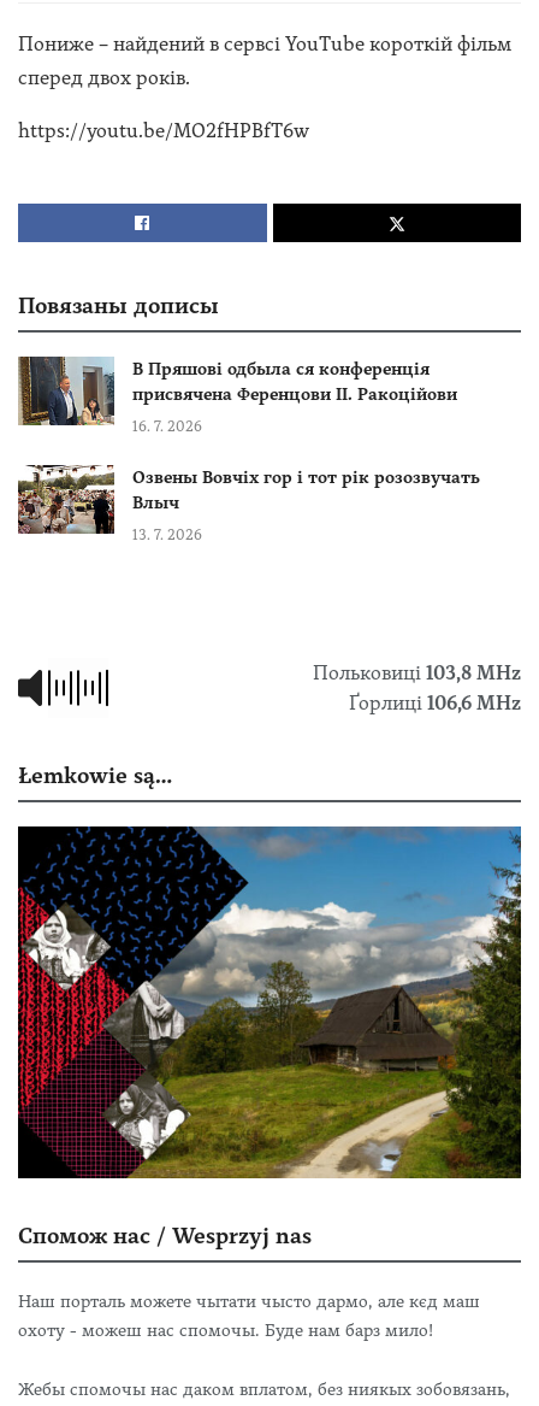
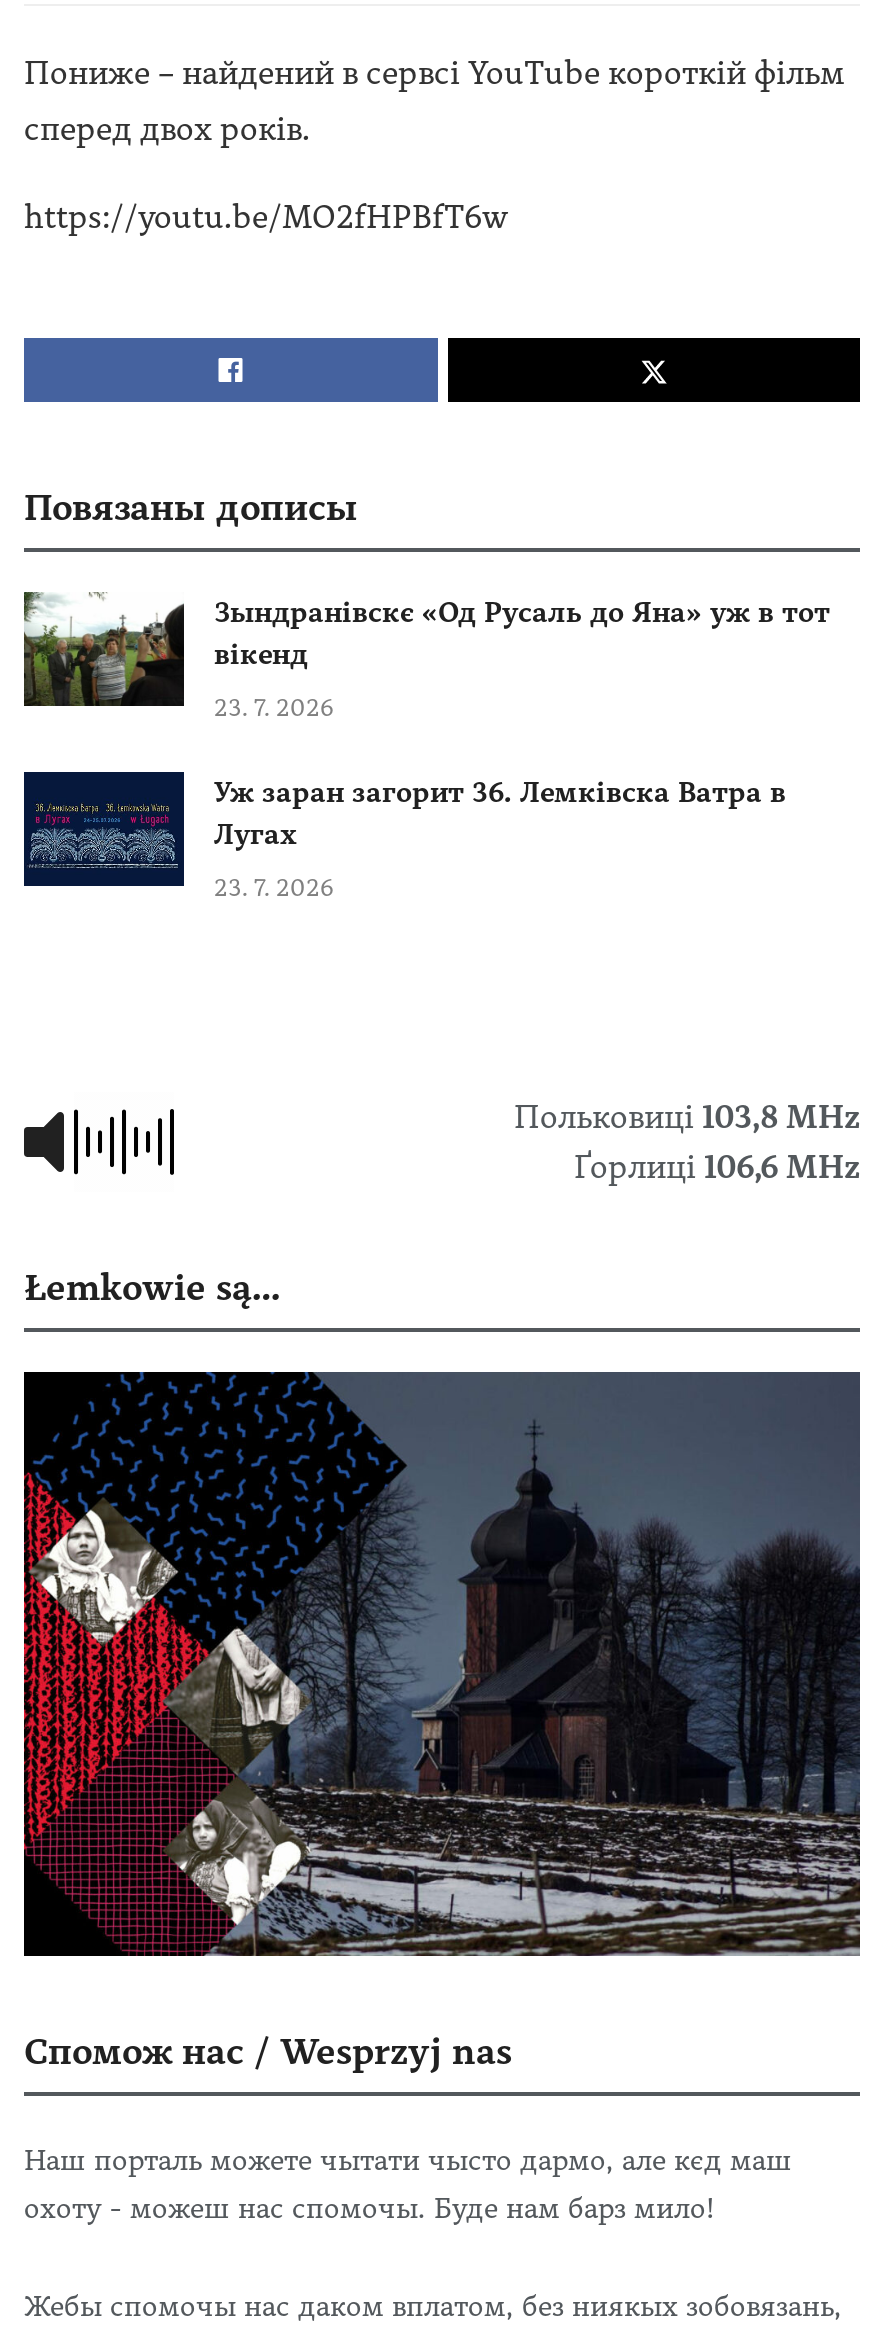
- [image]
- В Пряшові одбыла ся конференція
- присвячена Ференцови ІІ. Ракоційови
+ [image]
+ Зындранівскє «Од Русаль до Яна» уж в тот
+ вікенд

- 16. 7. 2026
+ 23. 7. 2026

- [image]
- Озвены Вовчіх гор і тот рік розозвучать
- Влыч
+ [image]
+ Уж заран загорит 36. Лемківска Ватра в
+ Лугах

- 13. 7. 2026
+ 23. 7. 2026

- [image]
+ [image]
